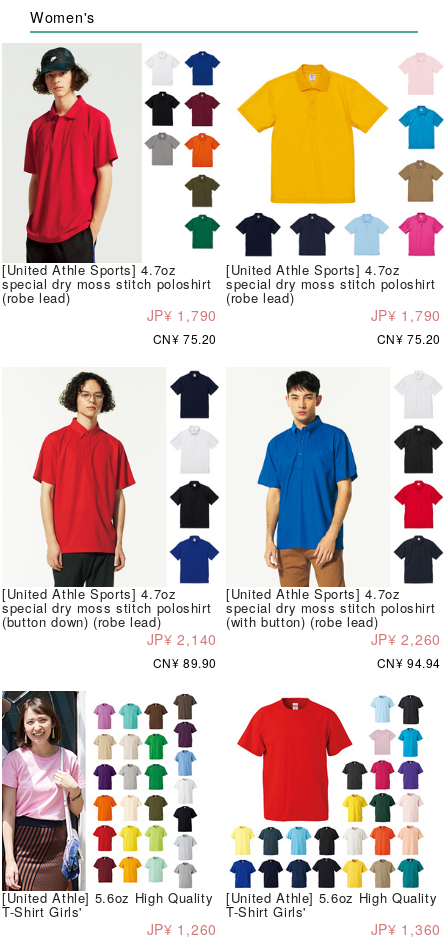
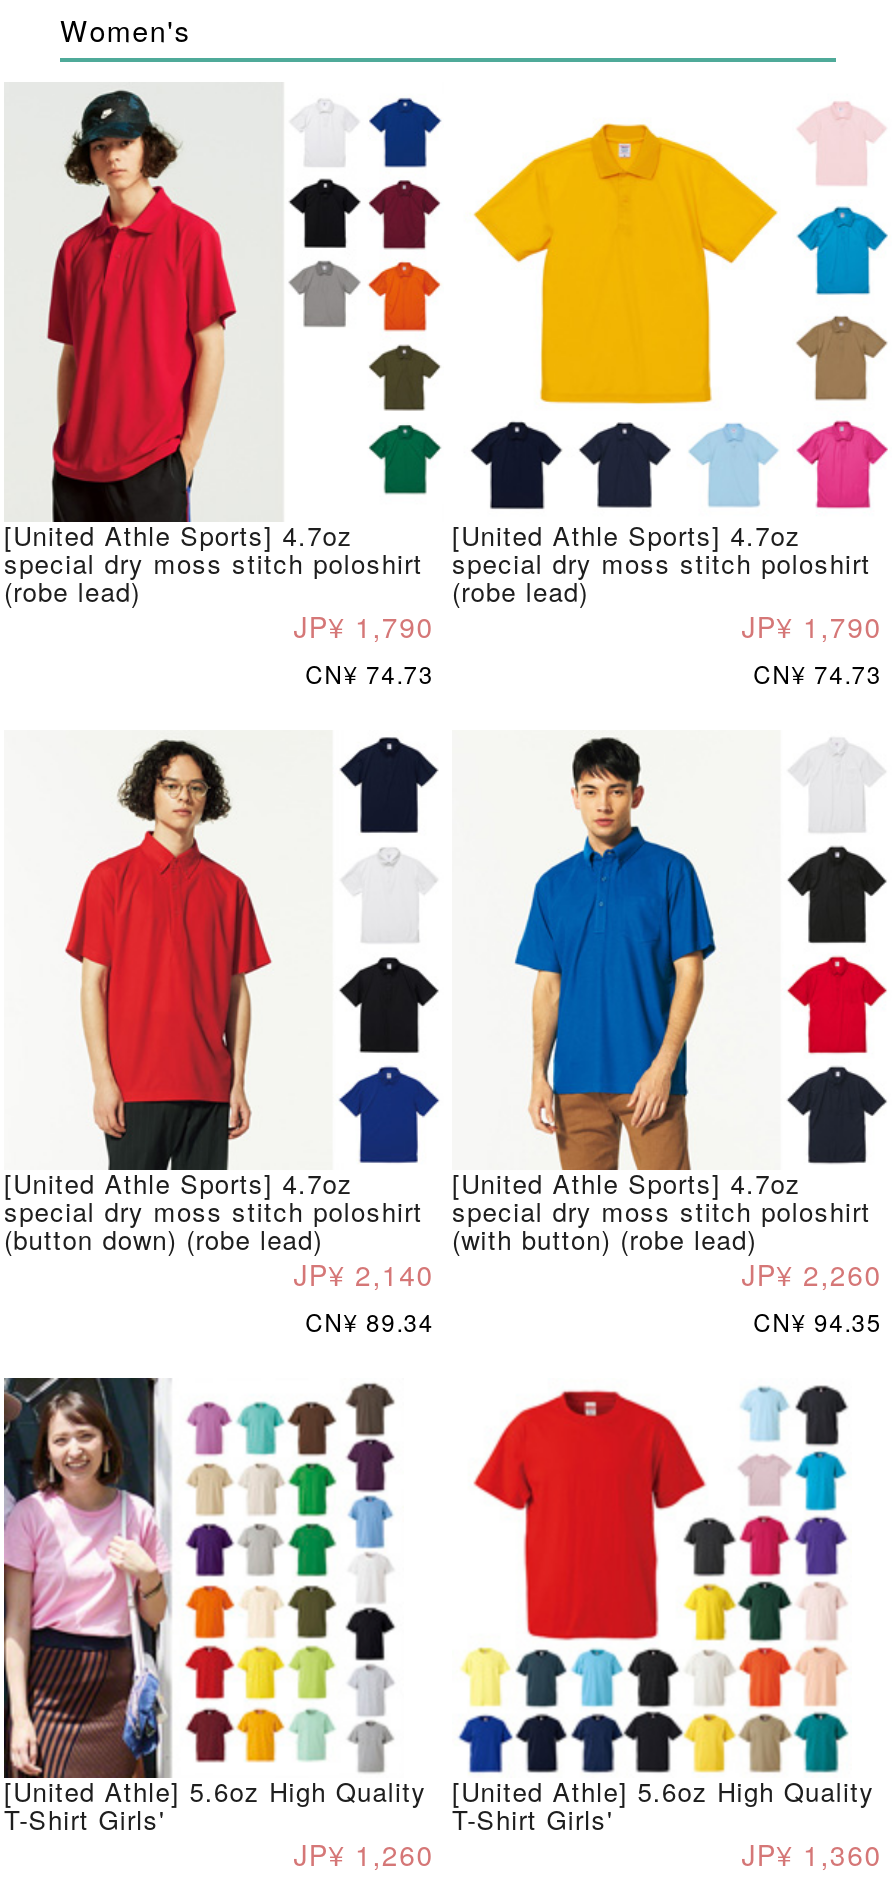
- CN¥ 75.20
+ CN¥ 74.73

- CN¥ 75.20
+ CN¥ 74.73

- CN¥ 89.90
+ CN¥ 89.34

- CN¥ 94.94
+ CN¥ 94.35
